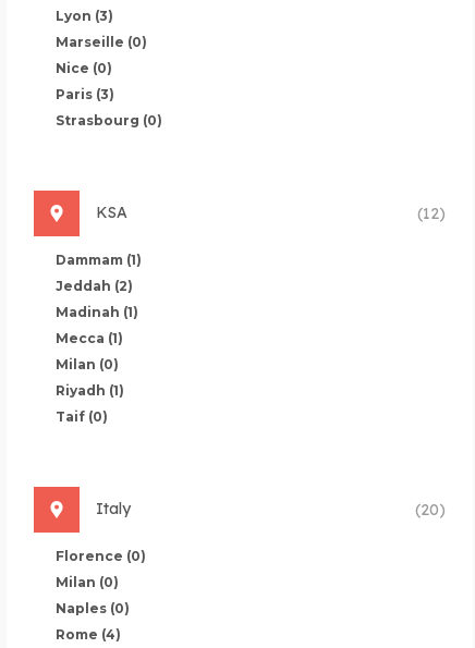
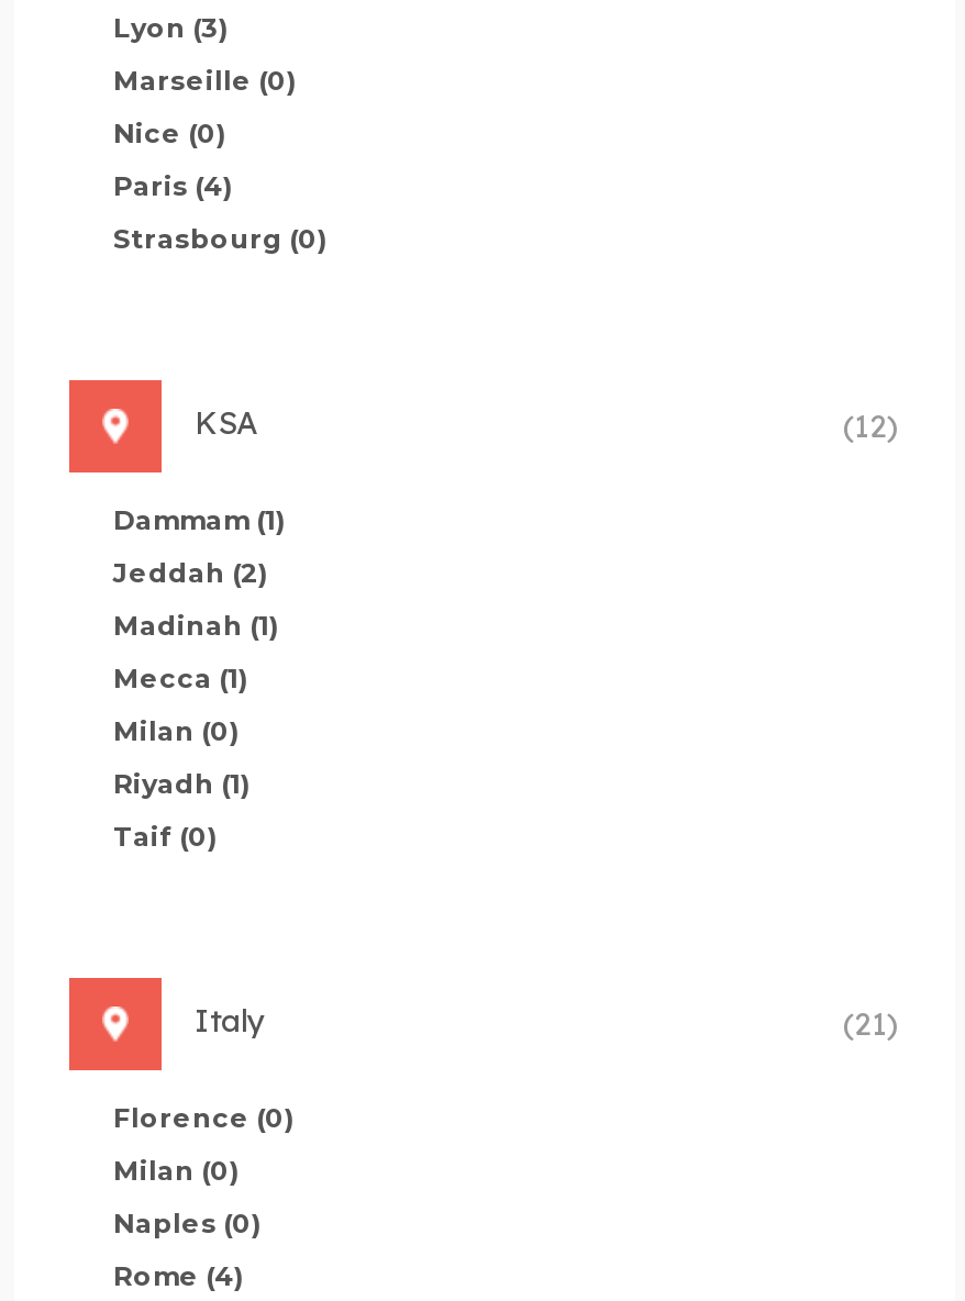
- Paris (3)
+ Paris (4)

- (20)
+ (21)
